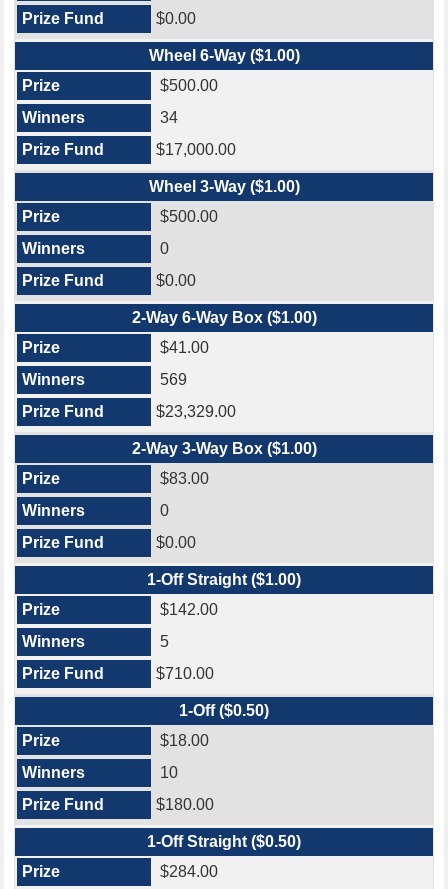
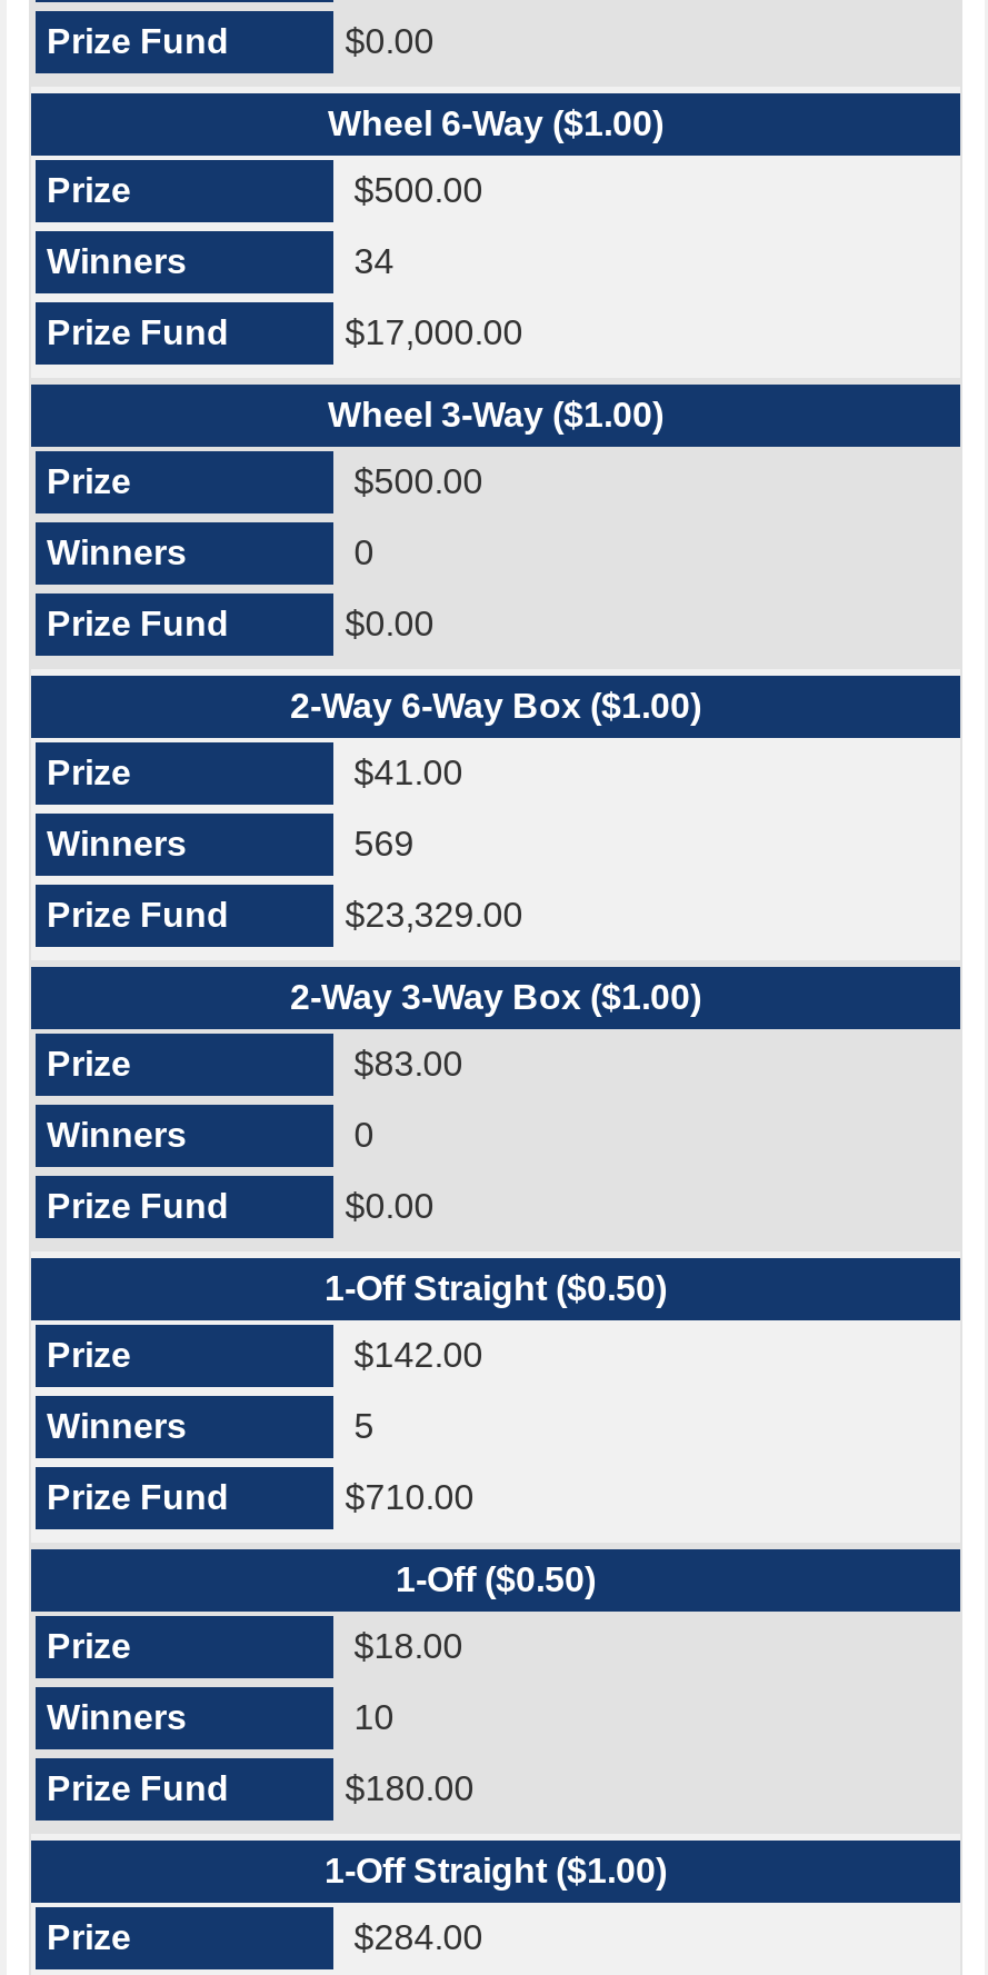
- 1-Off Straight ($1.00)
+ 1-Off Straight ($0.50)

- 1-Off Straight ($0.50)
+ 1-Off Straight ($1.00)
